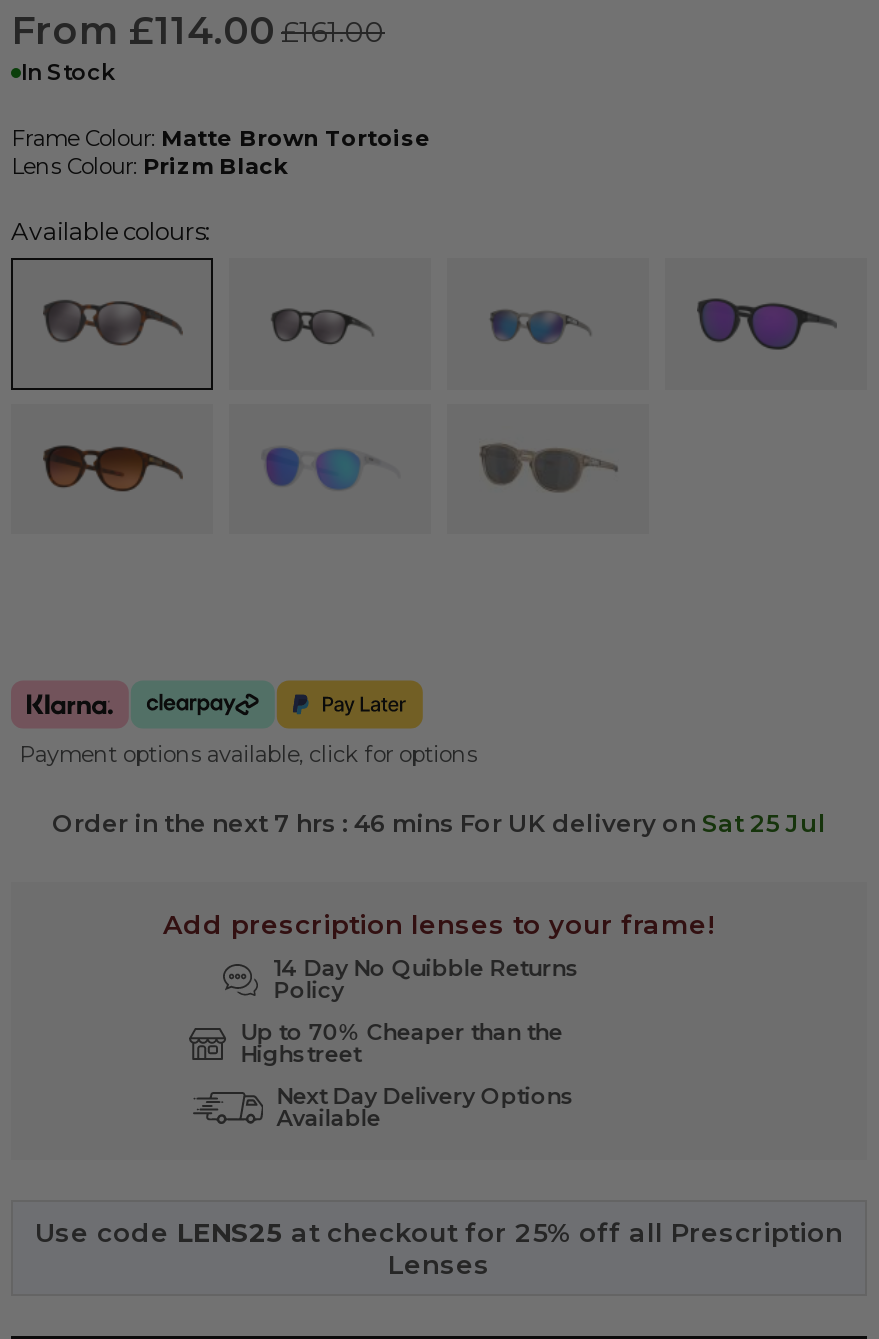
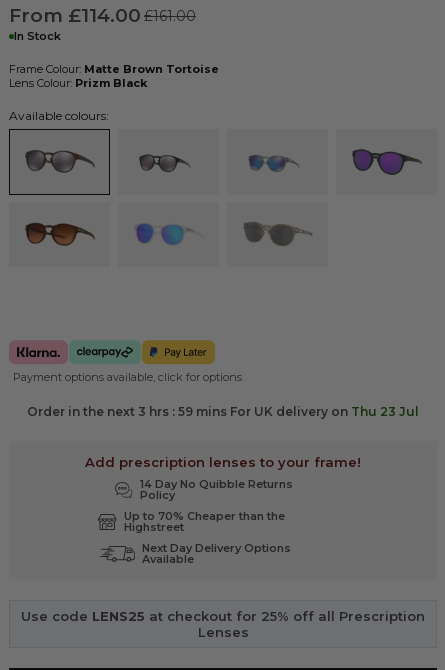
- Order in the next 7 hrs : 46 mins For UK delivery on Sat 25 Jul
+ Order in the next 3 hrs : 59 mins For UK delivery on Thu 23 Jul
